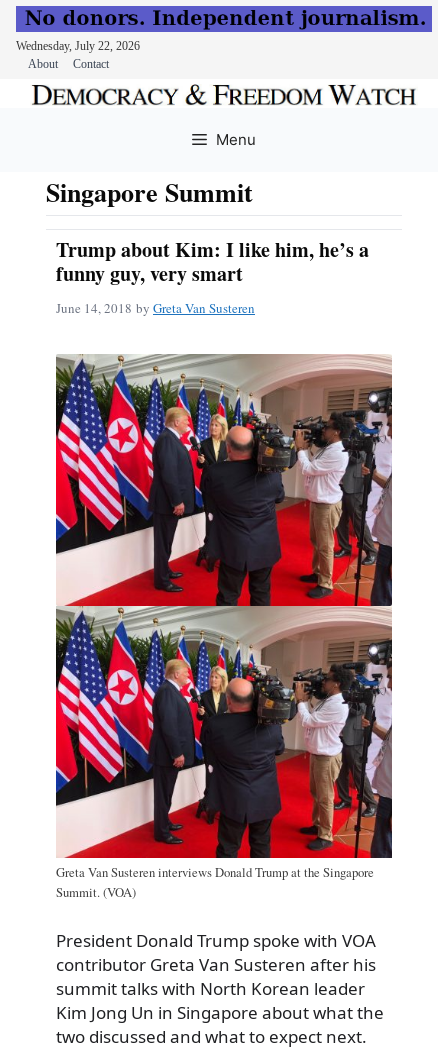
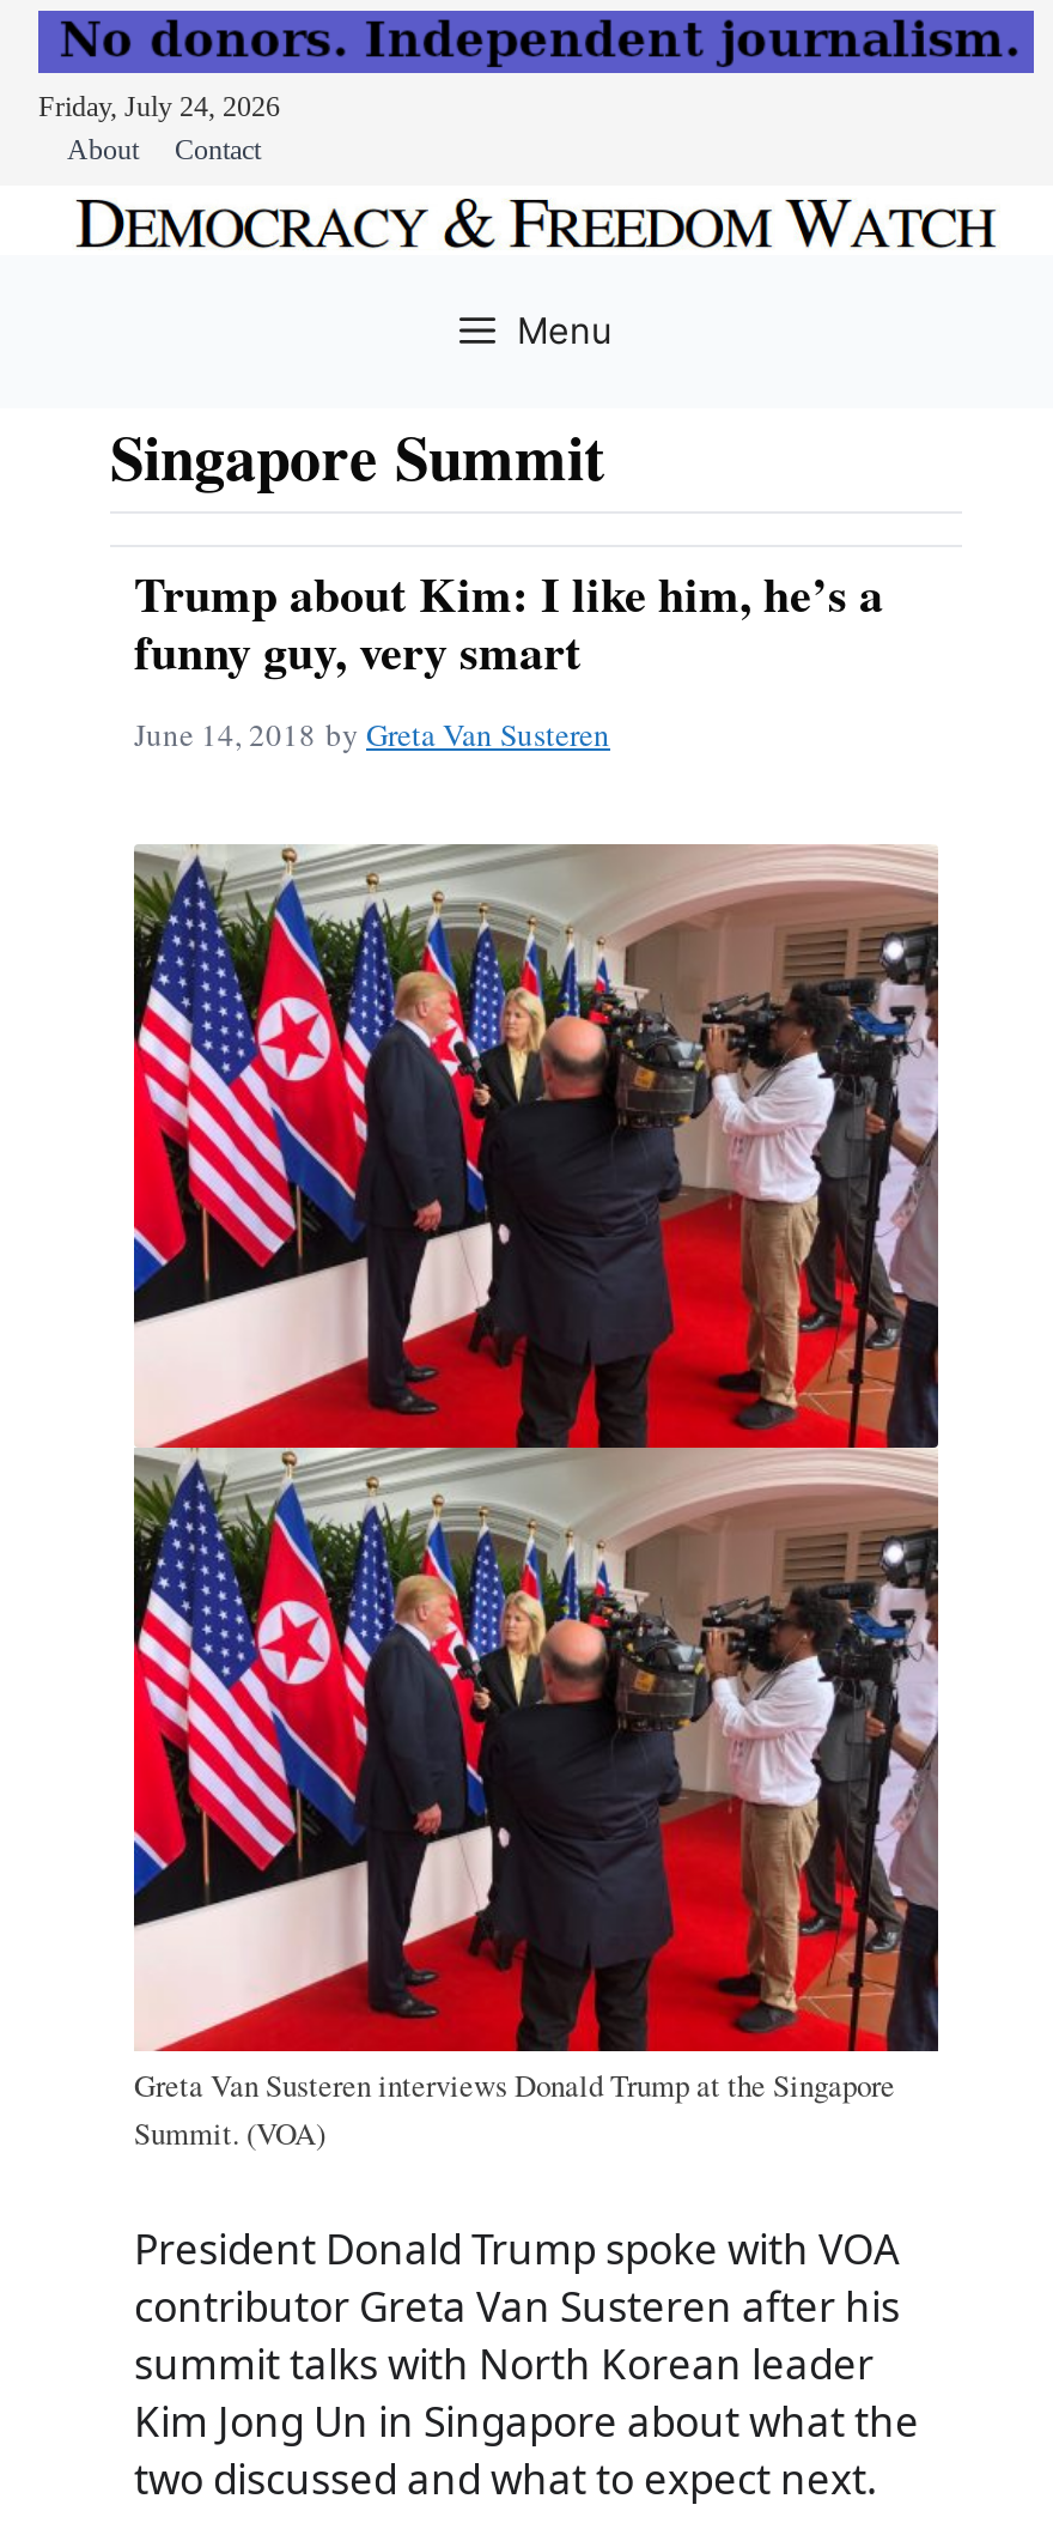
- Wednesday, July 22, 2026
+ Friday, July 24, 2026
